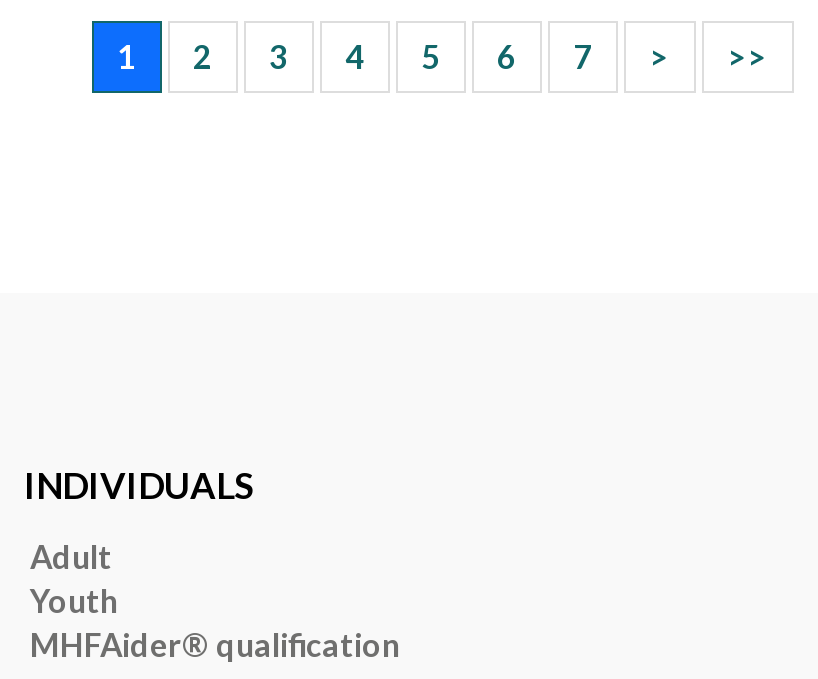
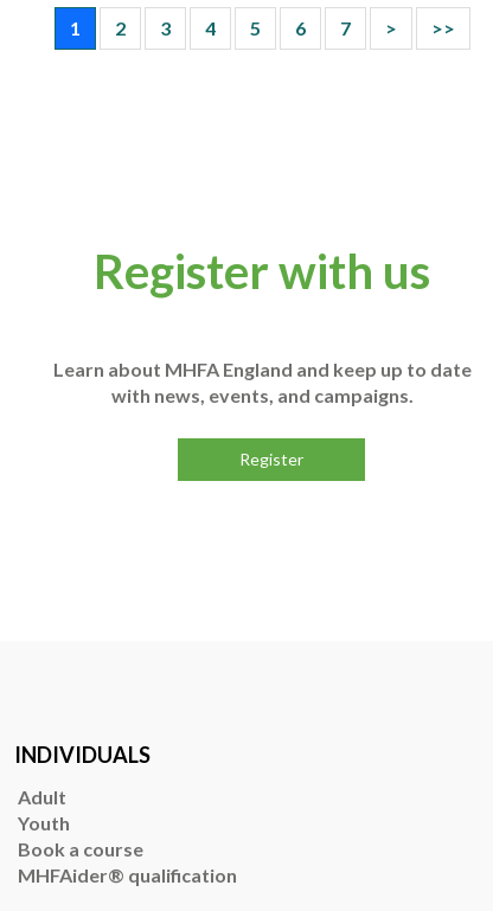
+ Register with us
+ Learn about MHFA England and keep up to date
+ with news, events, and campaigns.
+ Register

+ Book a course
